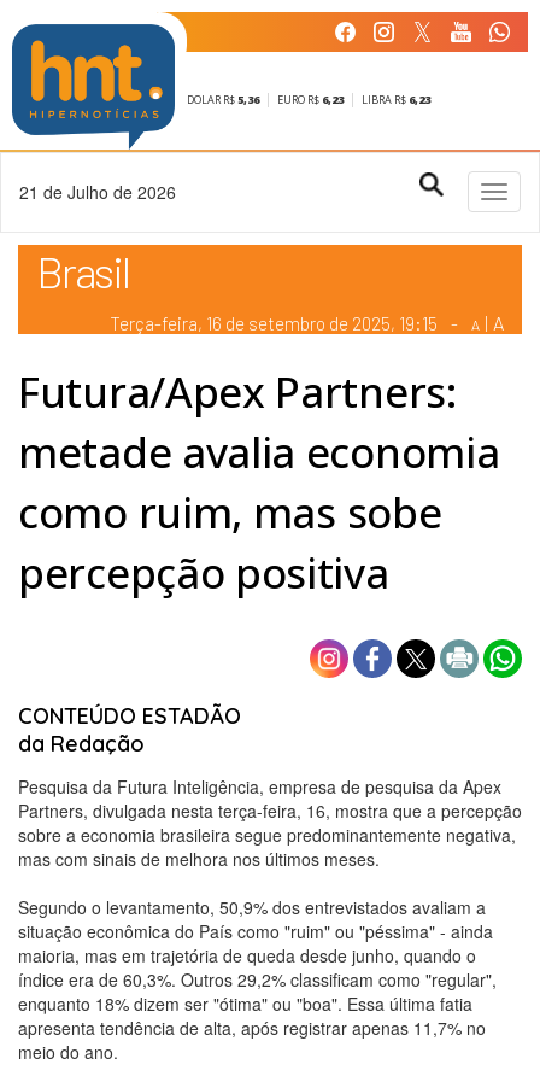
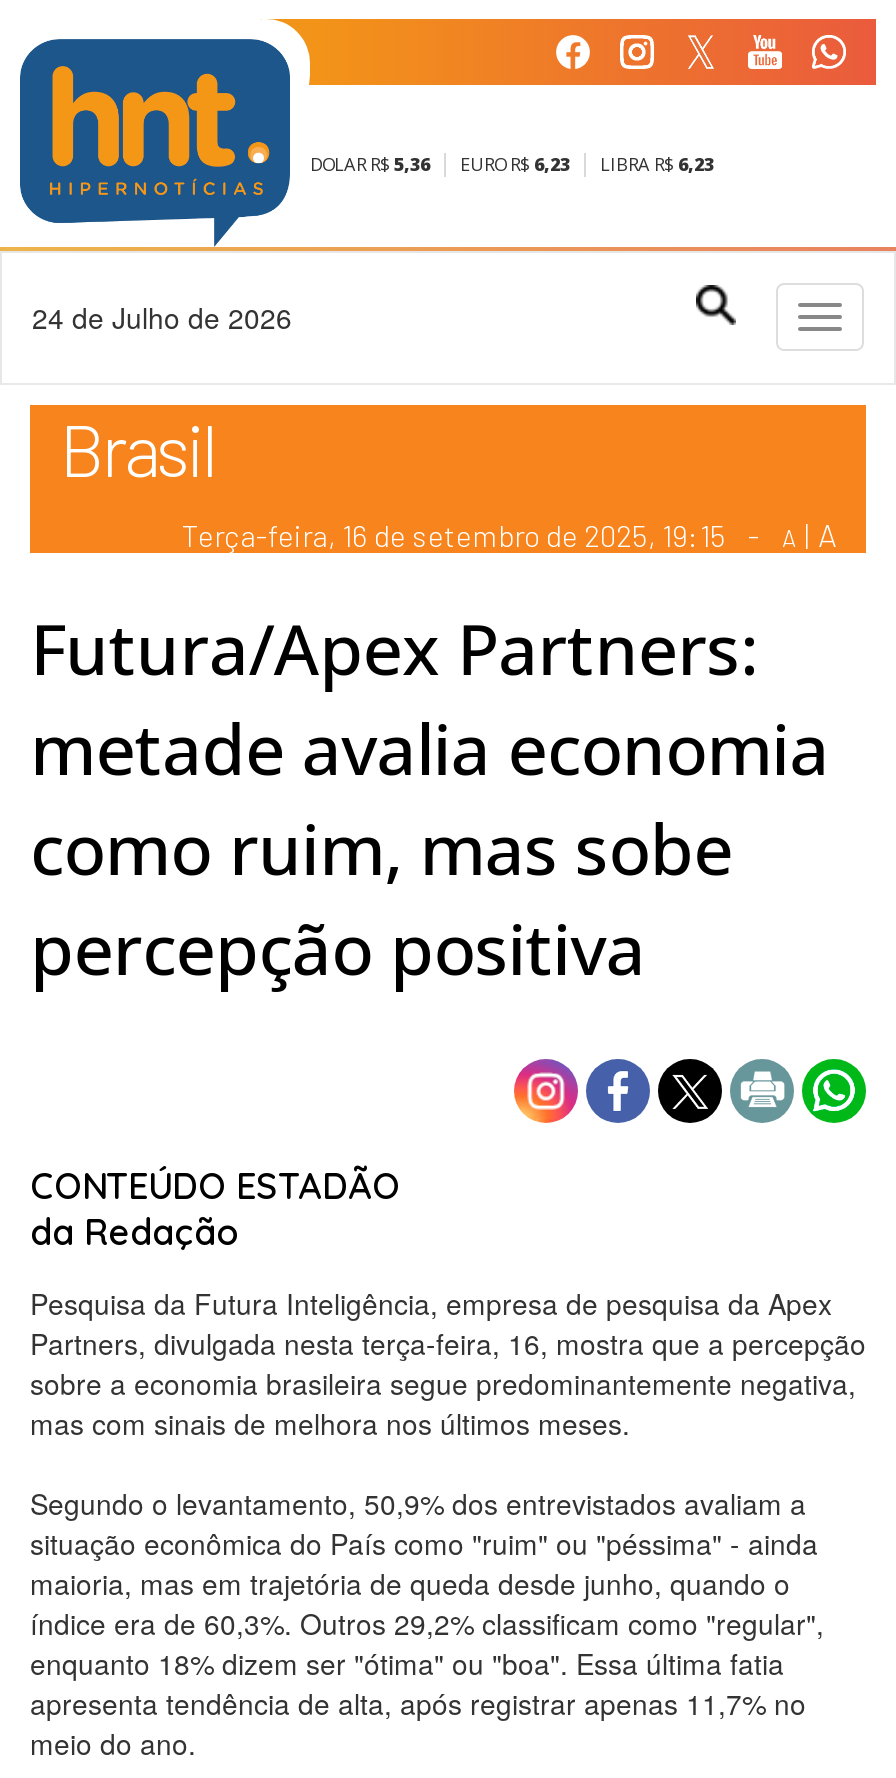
- 21 de Julho de 2026
+ 24 de Julho de 2026
